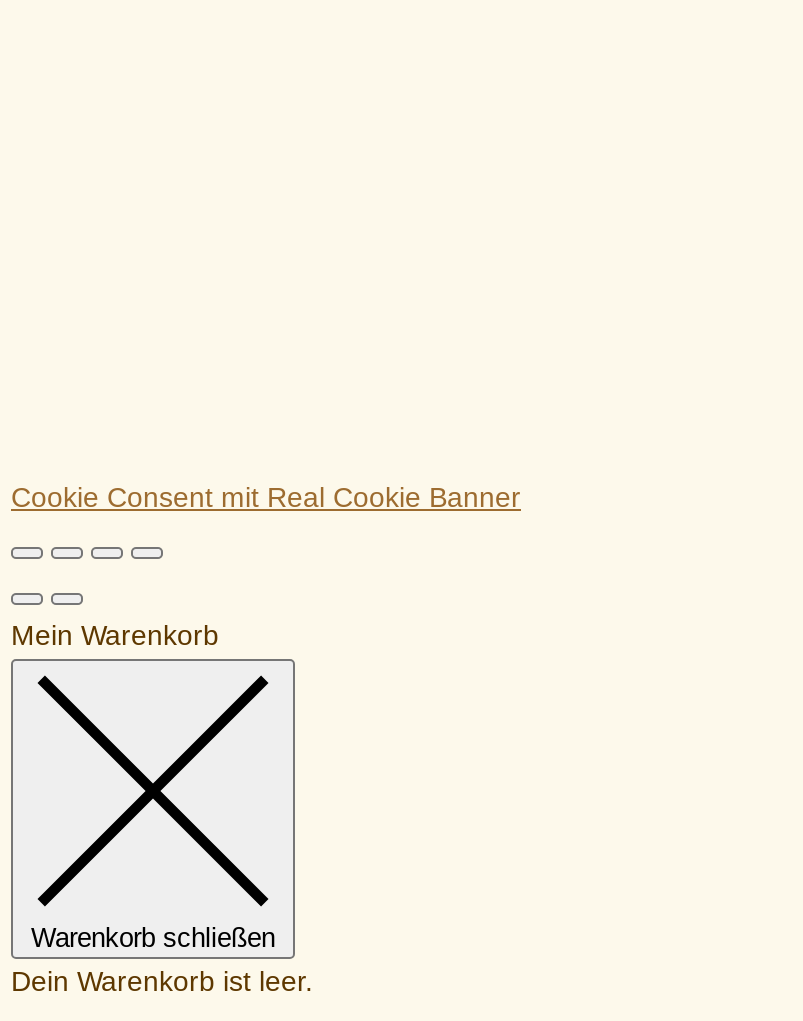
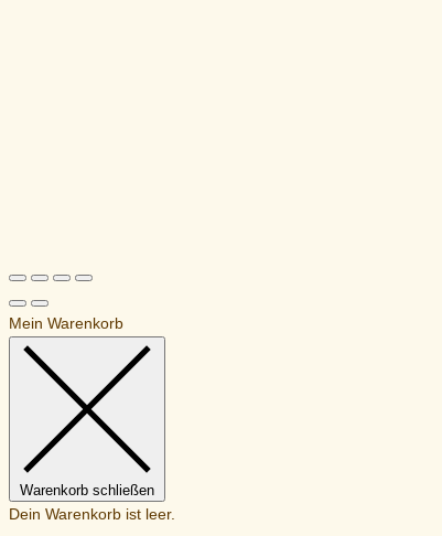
- Cookie Consent mit Real Cookie Banner
